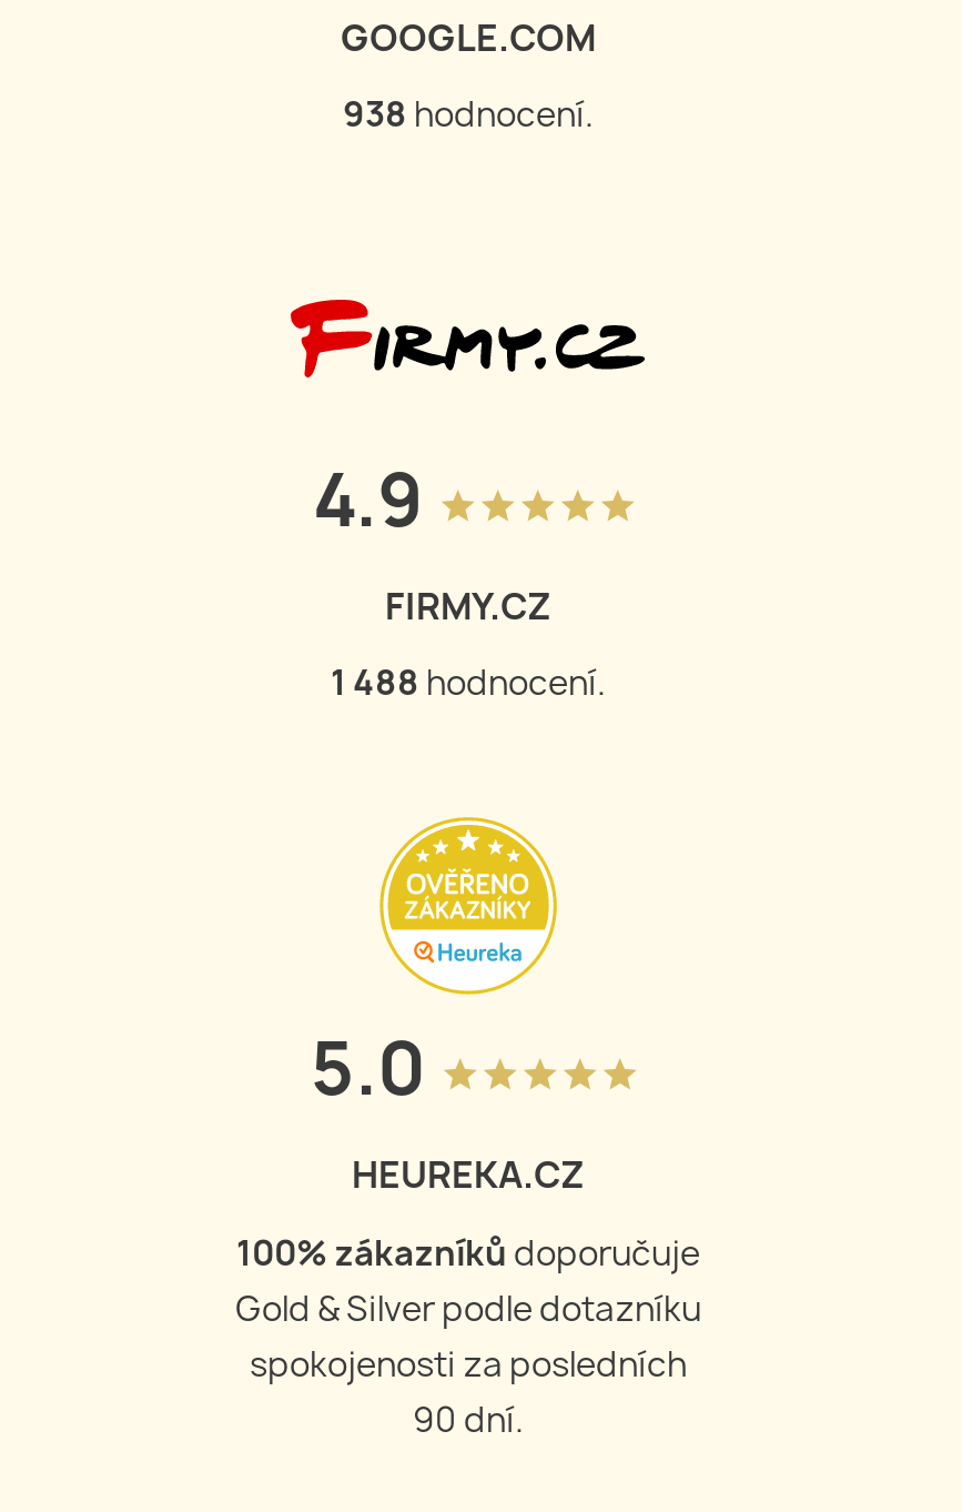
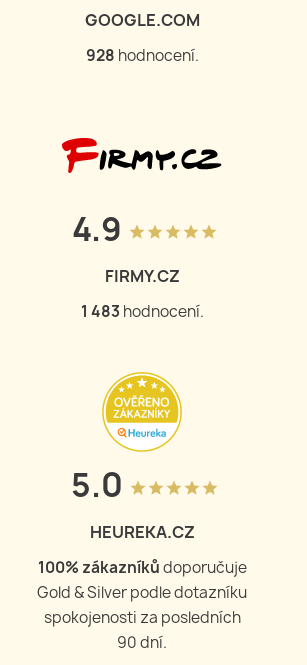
- 938 hodnocení.
+ 928 hodnocení.

- 1 488 hodnocení.
+ 1 483 hodnocení.
